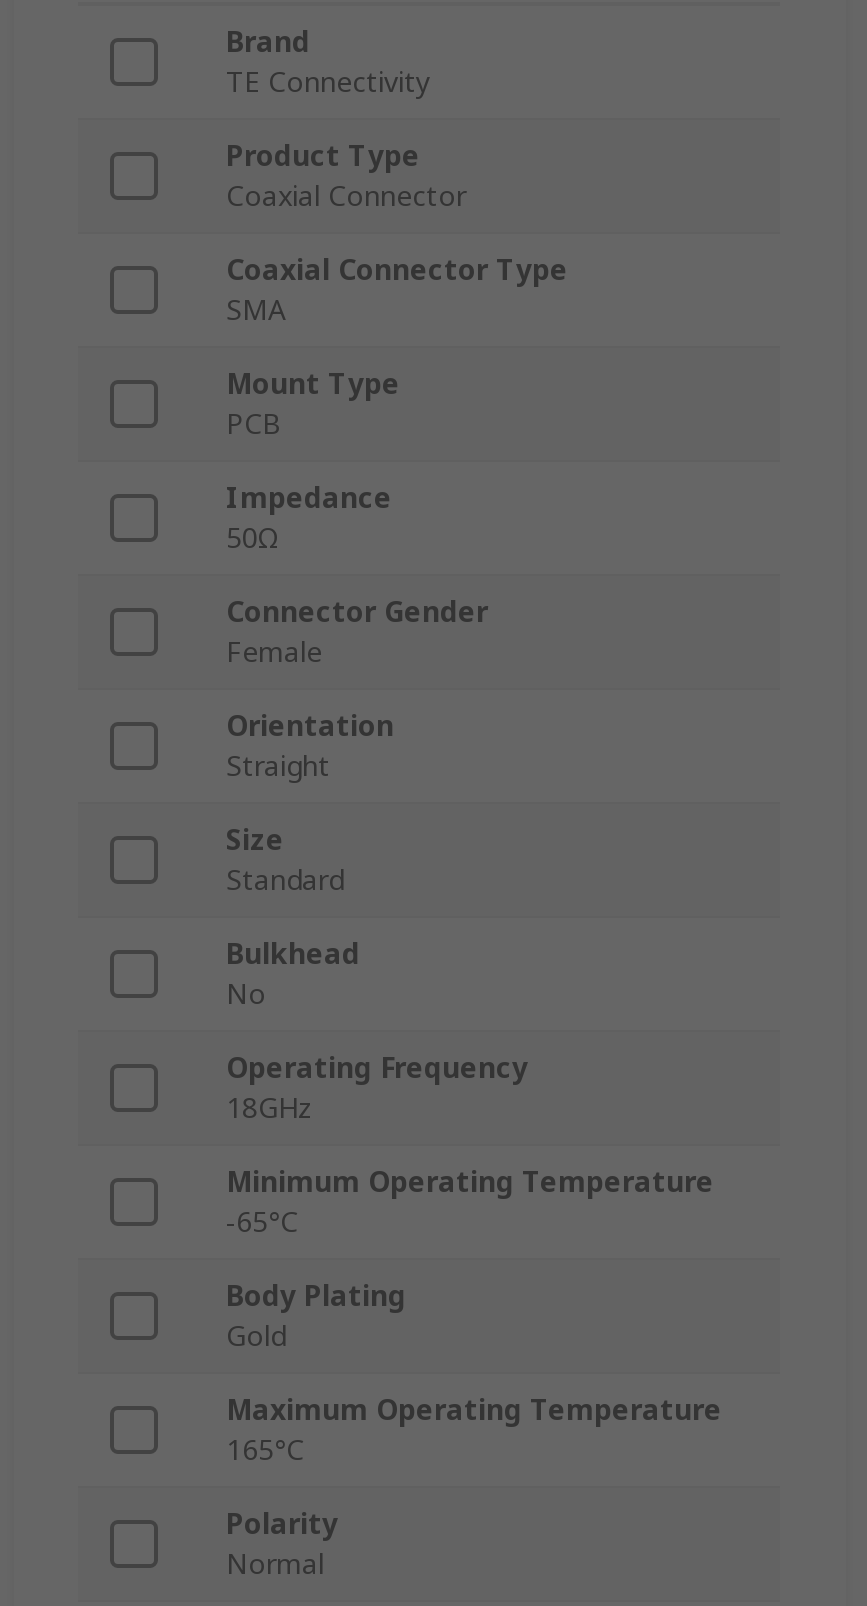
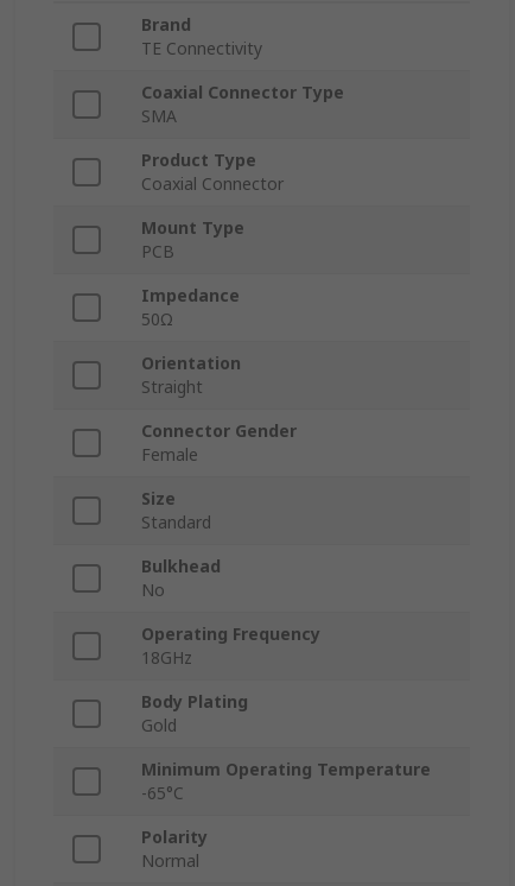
moved down: Product Type | Coaxial Connector

moved down: Connector Gender | Female

moved down: Minimum Operating Temperature | -65°C

- Maximum Operating Temperature
- 165°C
